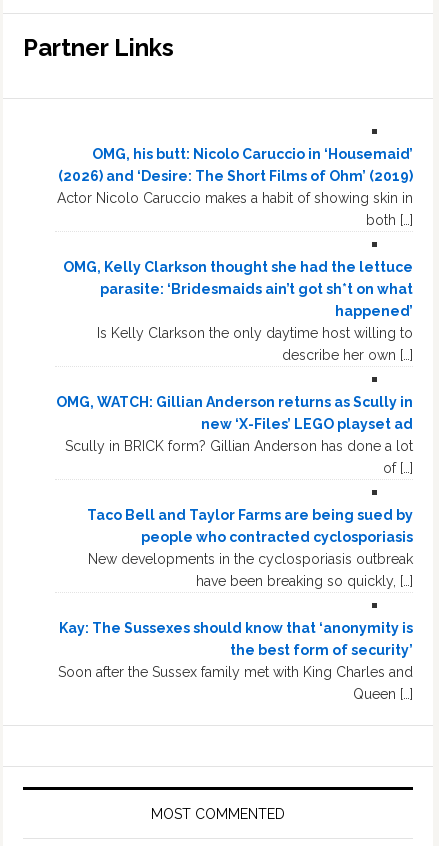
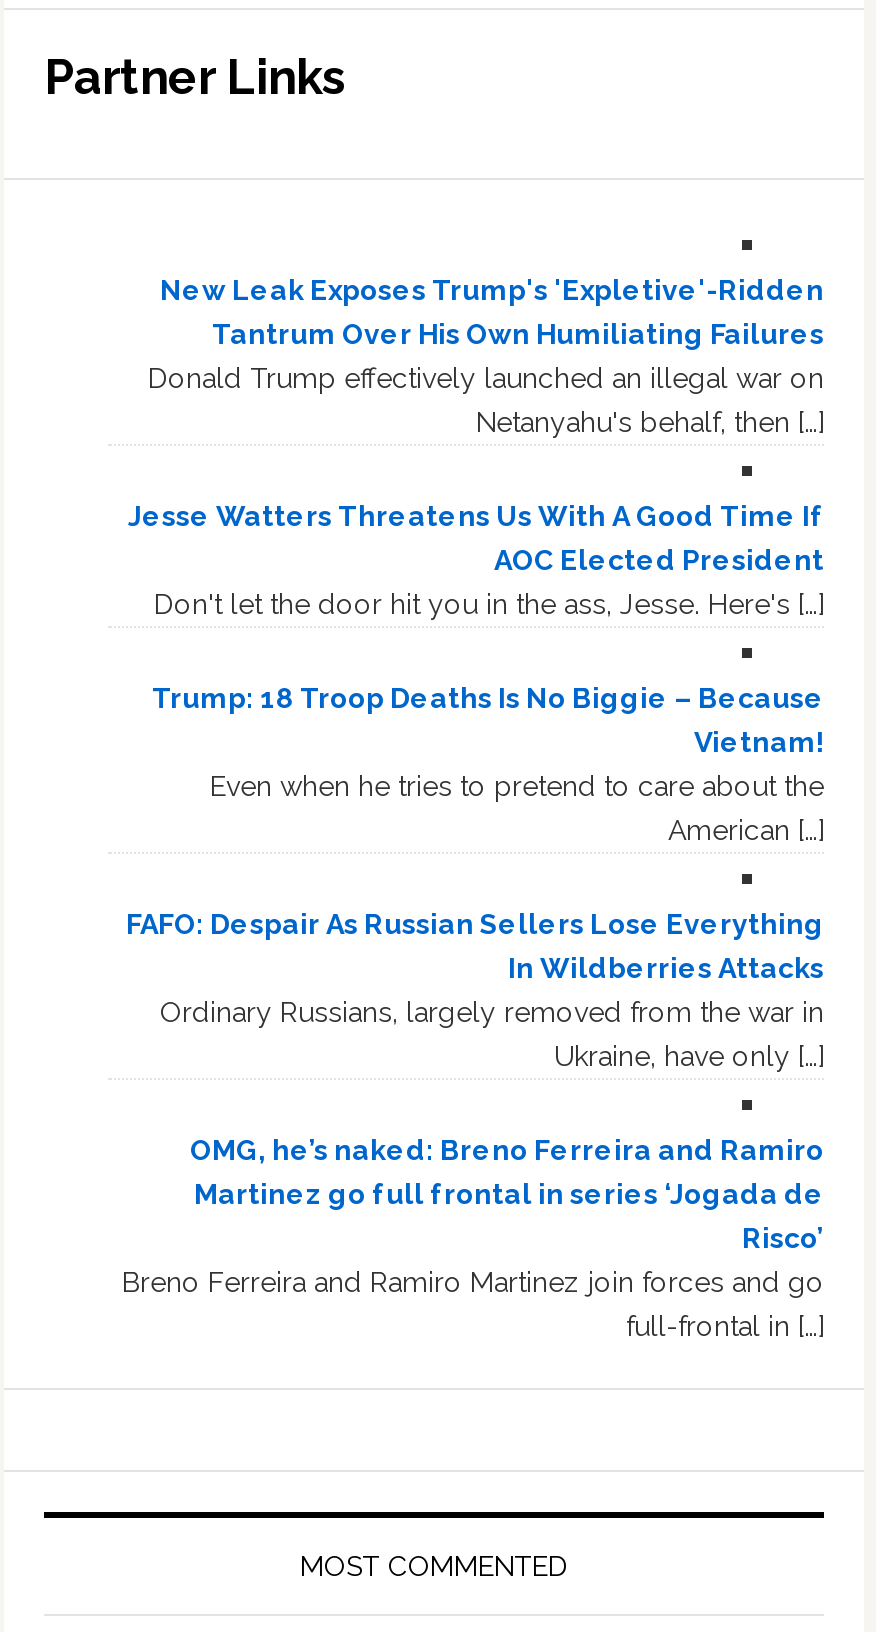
- OMG, his butt: Nicolo Caruccio in ‘Housemaid’
- (2026) and ‘Desire: The Short Films of Ohm’ (2019)
- Actor Nicolo Caruccio makes a habit of showing skin in
- both […]
+ New Leak Exposes Trump's 'Expletive'-Ridden
+ Tantrum Over His Own Humiliating Failures
+ Donald Trump effectively launched an illegal war on
+ Netanyahu's behalf, then […]

- OMG, Kelly Clarkson thought she had the lettuce
- parasite: ‘Bridesmaids ain’t got sh*t on what
- happened’
- Is Kelly Clarkson the only daytime host willing to
- describe her own […]
+ Jesse Watters Threatens Us With A Good Time If
+ AOC Elected President
+ Don't let the door hit you in the ass, Jesse. Here's […]

- OMG, WATCH: Gillian Anderson returns as Scully in
- new ‘X-Files’ LEGO playset ad
- Scully in BRICK form? Gillian Anderson has done a lot
- of […]
+ Trump: 18 Troop Deaths Is No Biggie – Because
+ Vietnam!
+ Even when he tries to pretend to care about the
+ American […]

- Taco Bell and Taylor Farms are being sued by
- people who contracted cyclosporiasis
- New developments in the cyclosporiasis outbreak
- have been breaking so quickly, […]
+ FAFO: Despair As Russian Sellers Lose Everything
+ In Wildberries Attacks
+ Ordinary Russians, largely removed from the war in
+ Ukraine, have only […]

- Kay: The Sussexes should know that ‘anonymity is
- the best form of security’
- Soon after the Sussex family met with King Charles and
- Queen […]
+ OMG, he’s naked: Breno Ferreira and Ramiro
+ Martinez go full frontal in series ‘Jogada de
+ Risco’
+ Breno Ferreira and Ramiro Martinez join forces and go
+ full-frontal in […]
